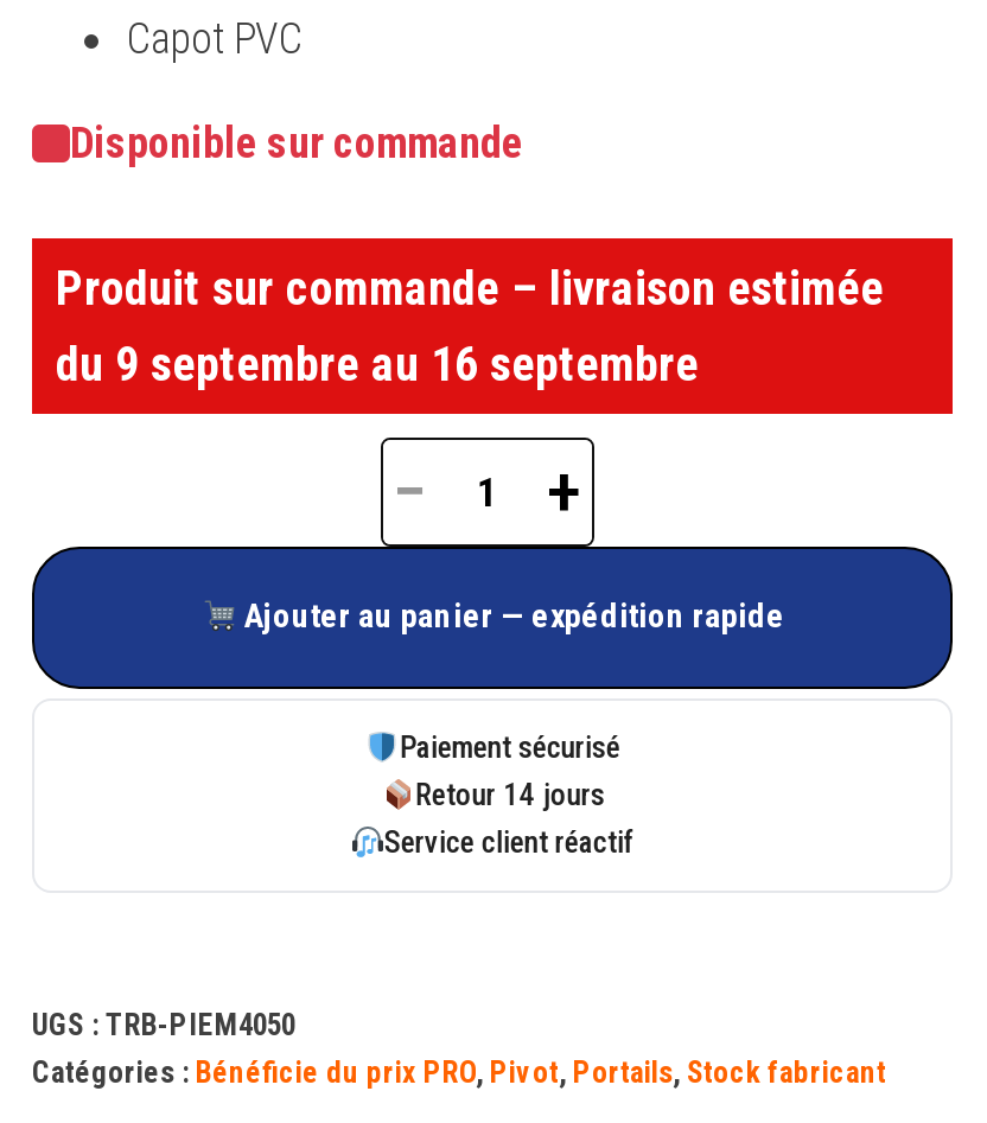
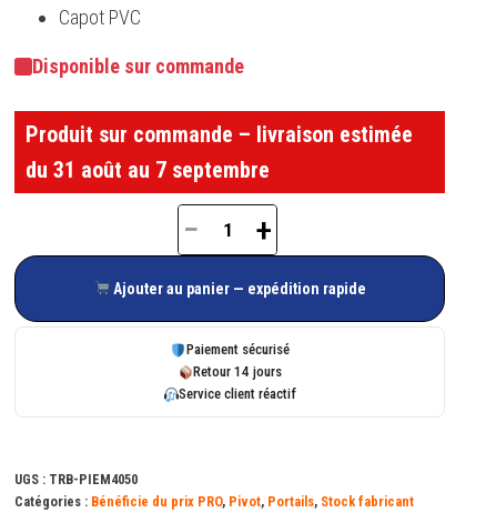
- du 9 septembre au 16 septembre
+ du 31 août au 7 septembre
